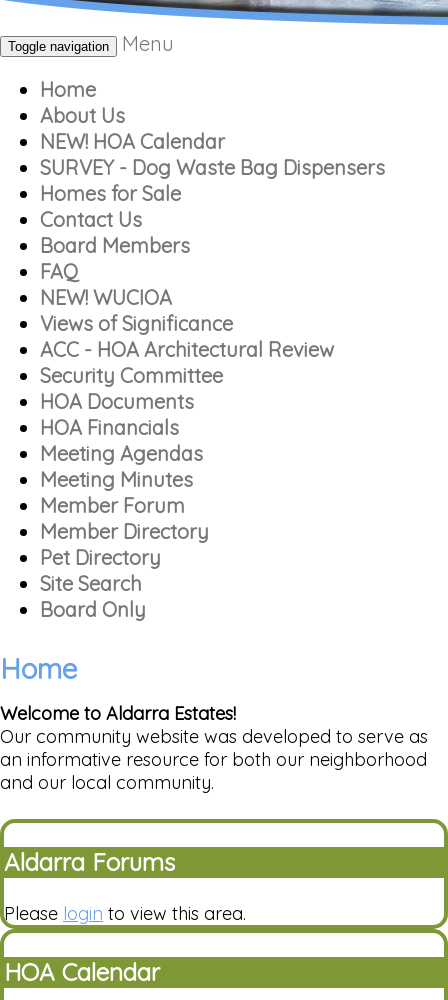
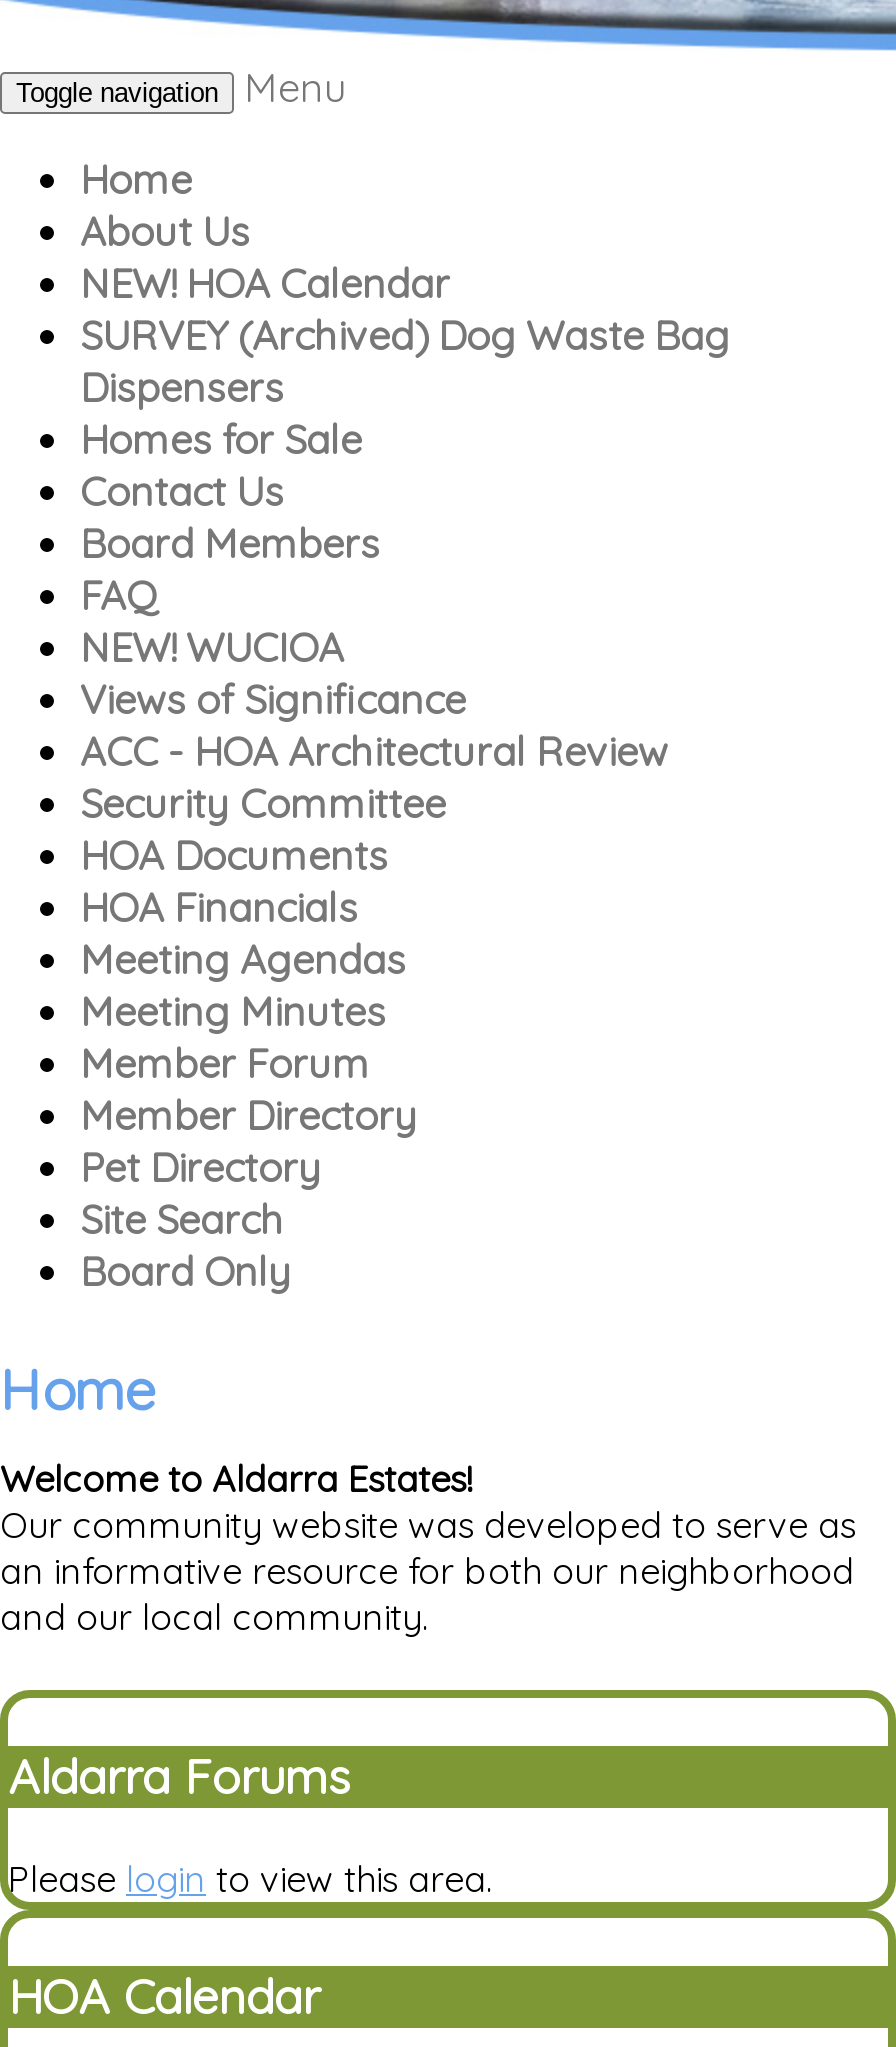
- SURVEY - Dog Waste Bag Dispensers
+ SURVEY (Archived) Dog Waste Bag
+ Dispensers
